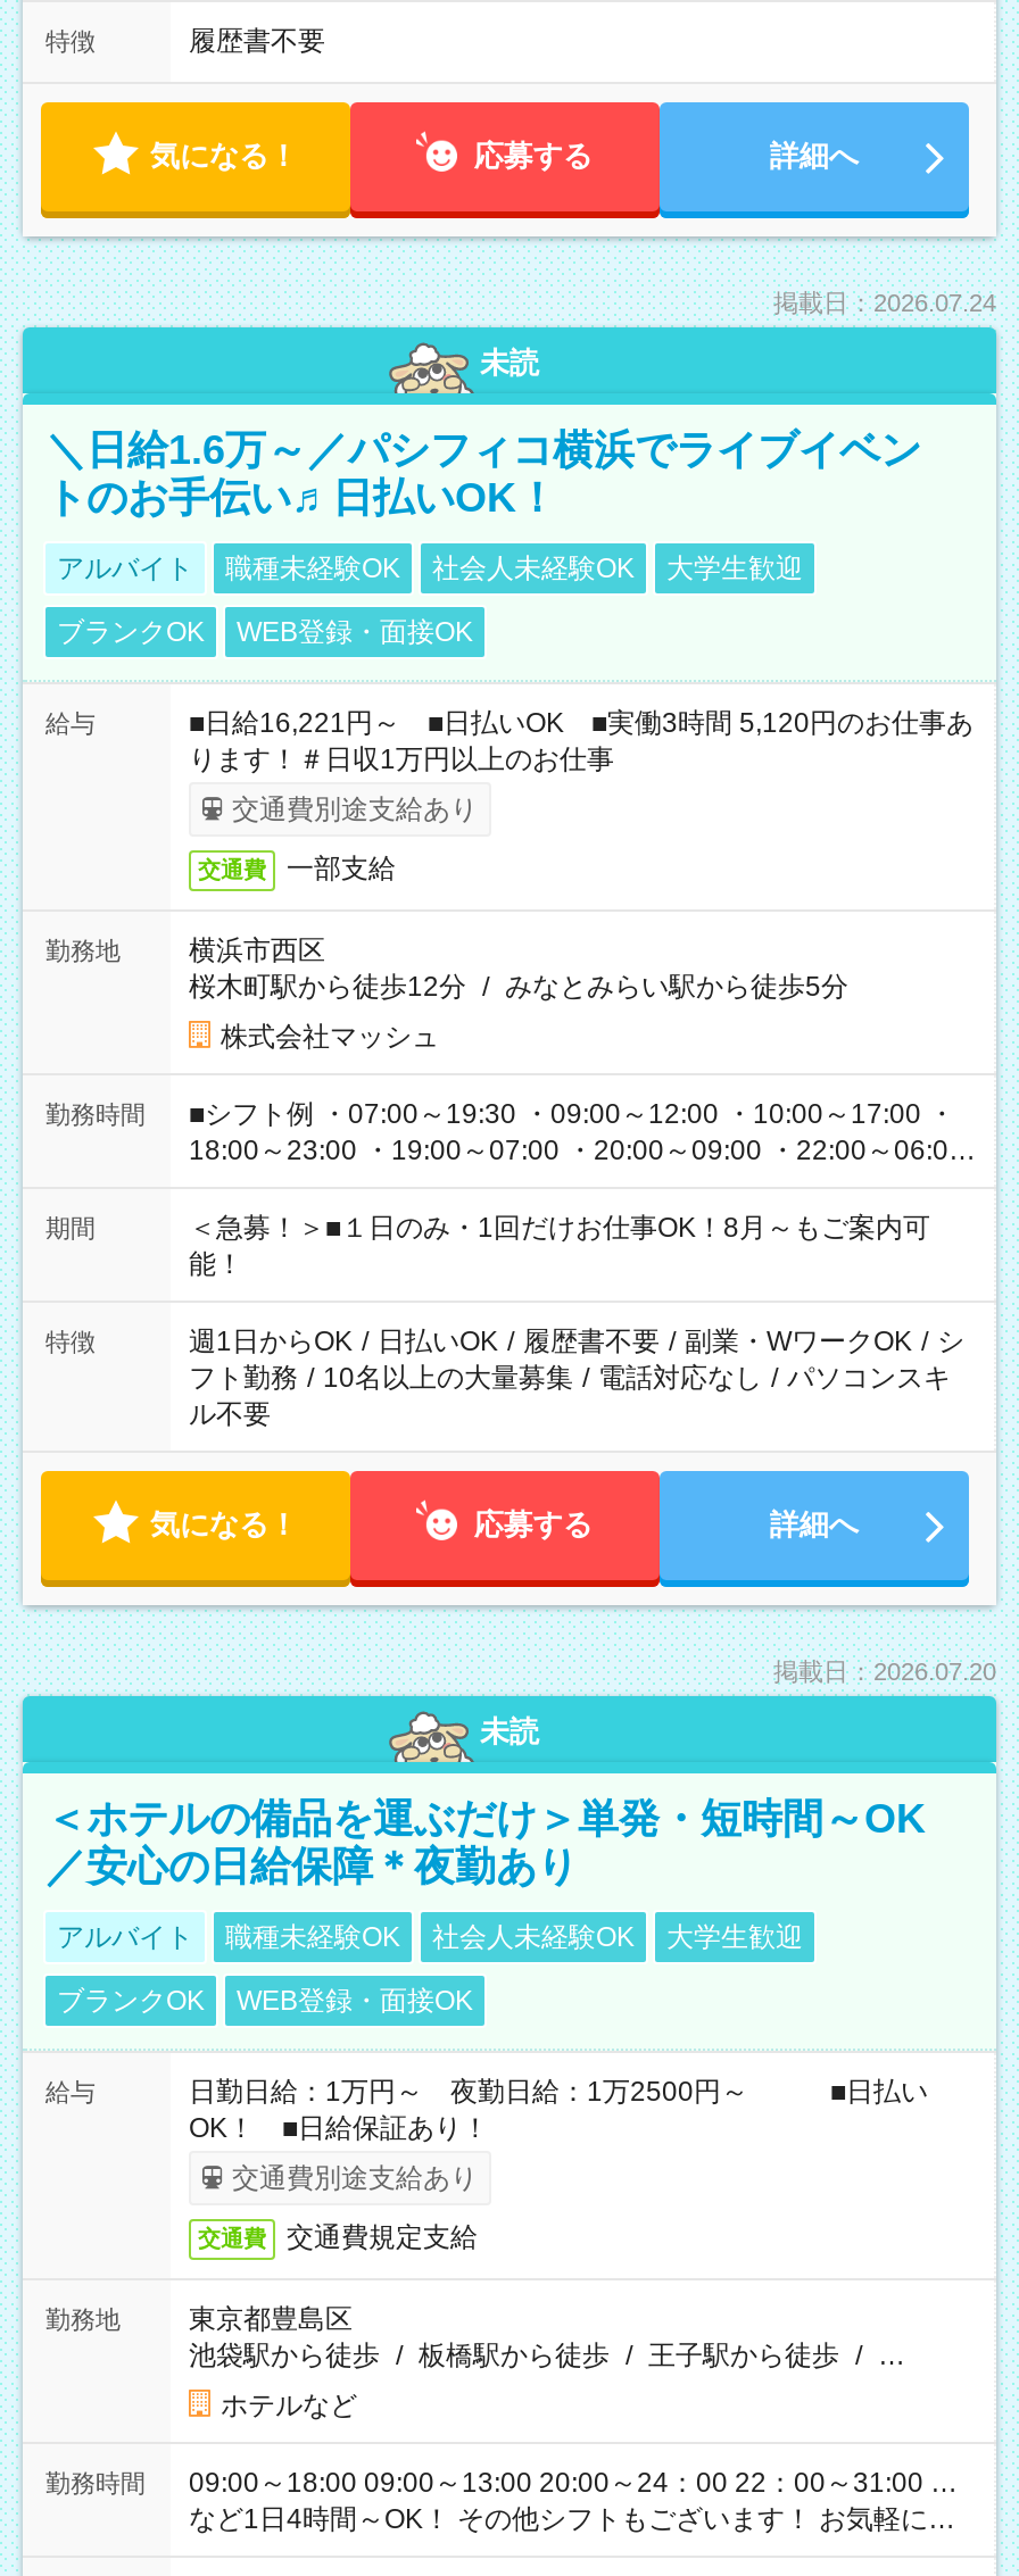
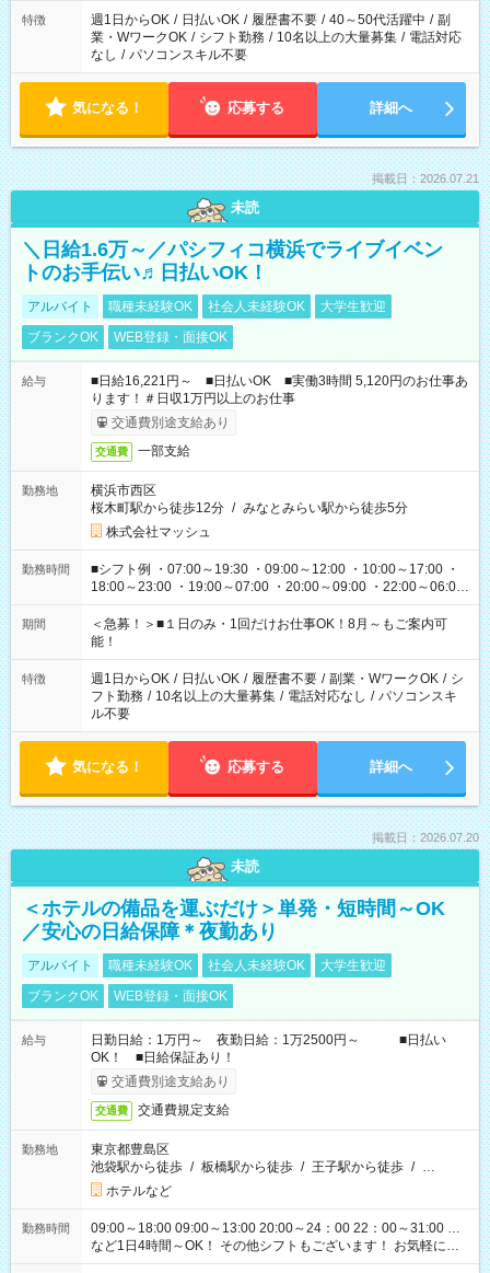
- 履歴書不要
+ 週1日からOK / 日払いOK / 履歴書不要 / 40～50代活躍中 / 副
+ 業・WワークOK / シフト勤務 / 10名以上の大量募集 / 電話対応
+ なし / パソコンスキル不要

- 掲載日：2026.07.24
+ 掲載日：2026.07.21
